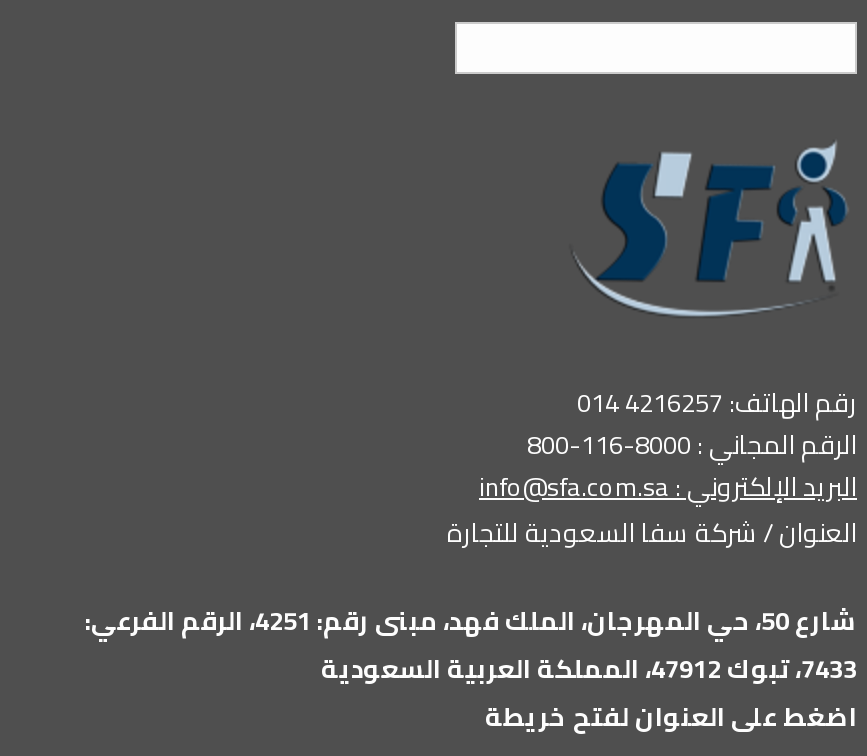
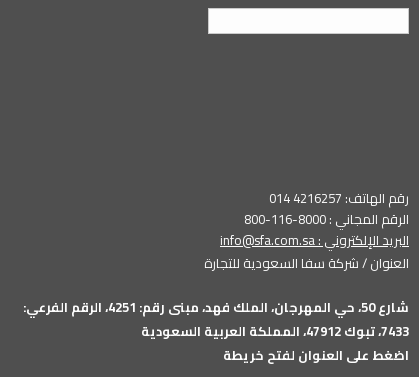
- [image]
